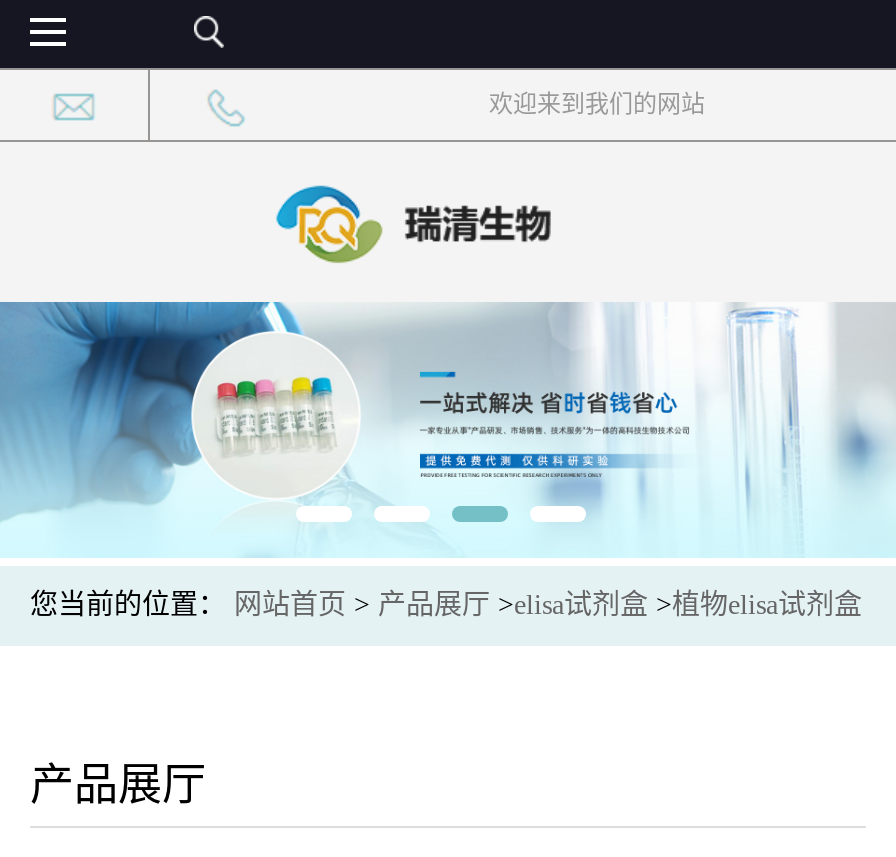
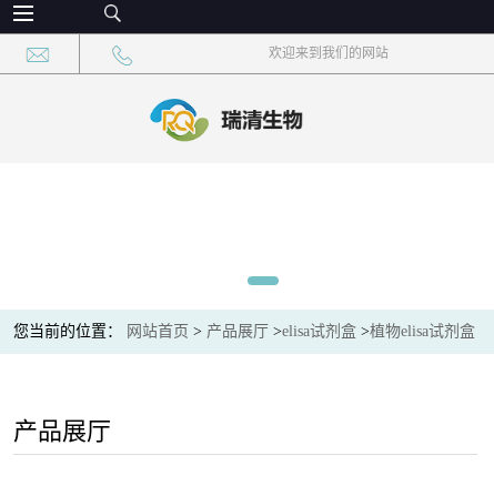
- [image]
